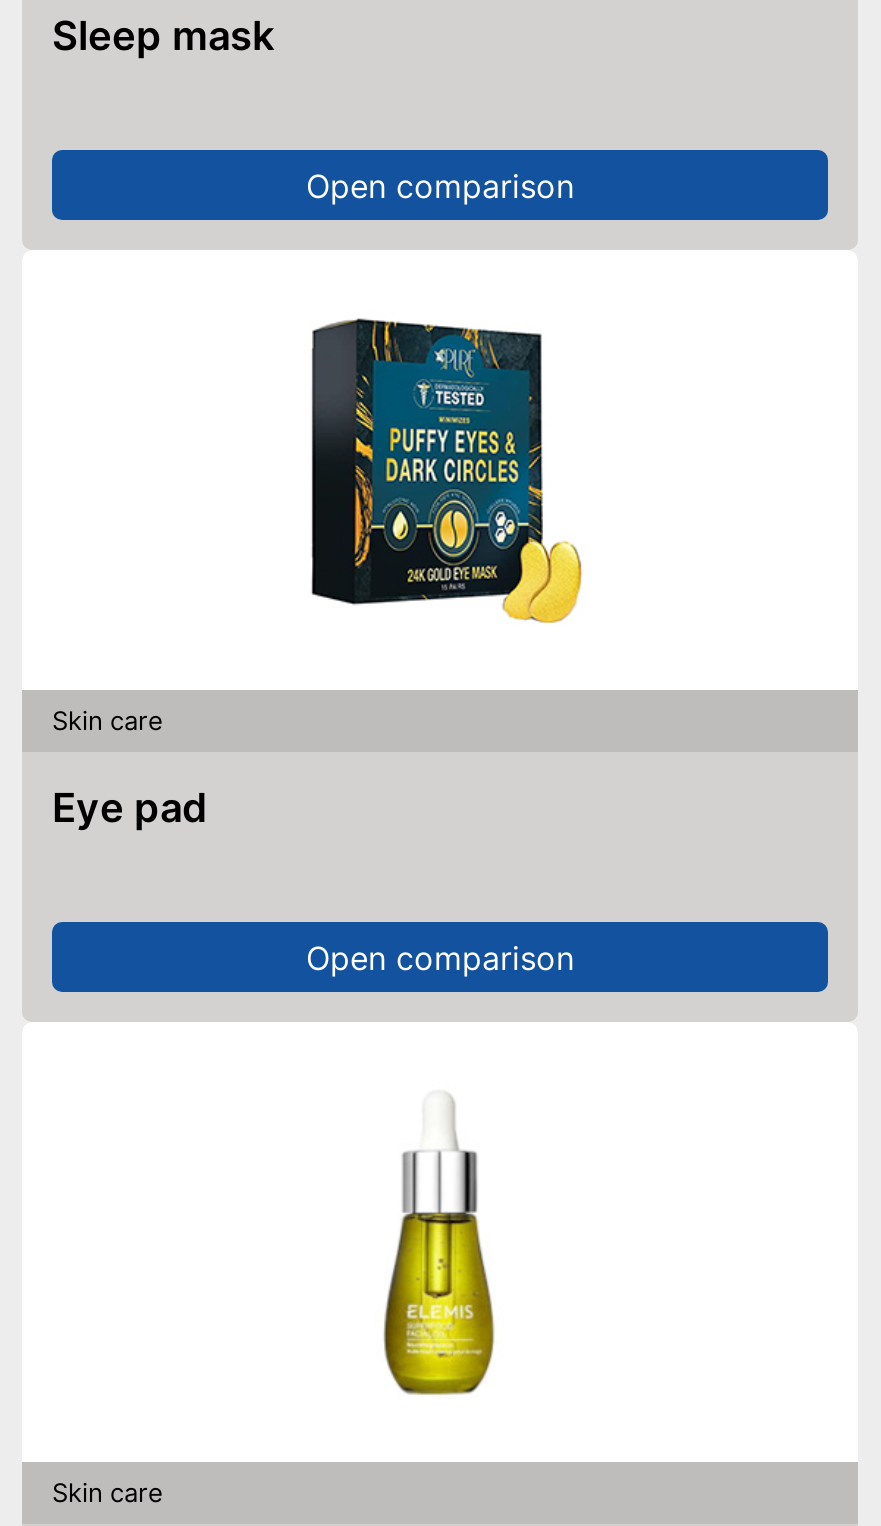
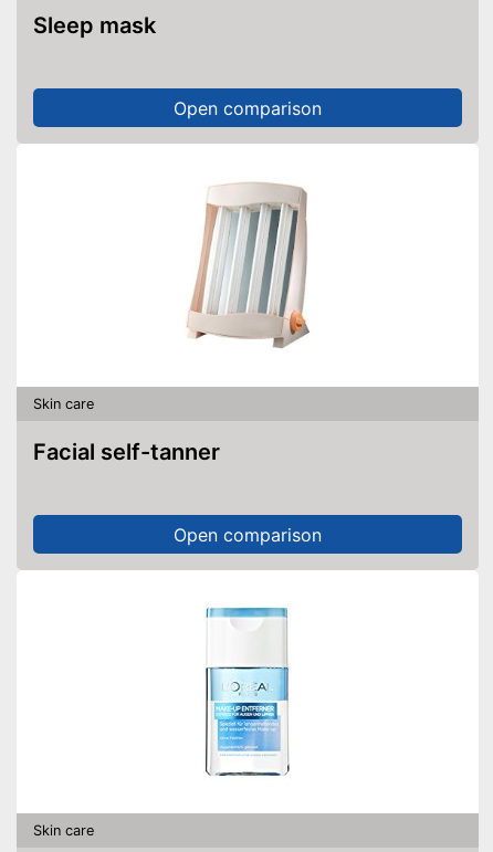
- [image]
+ [image]

- Eye pad
+ Facial self-tanner

- [image]
+ [image]
